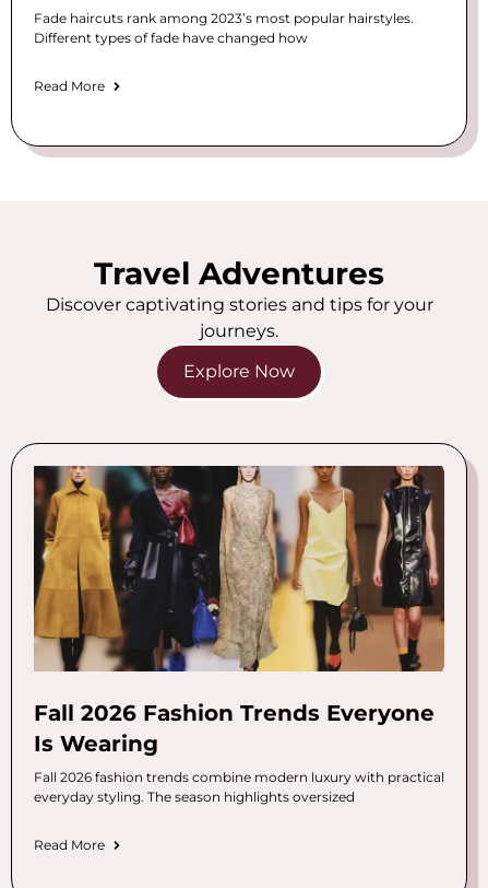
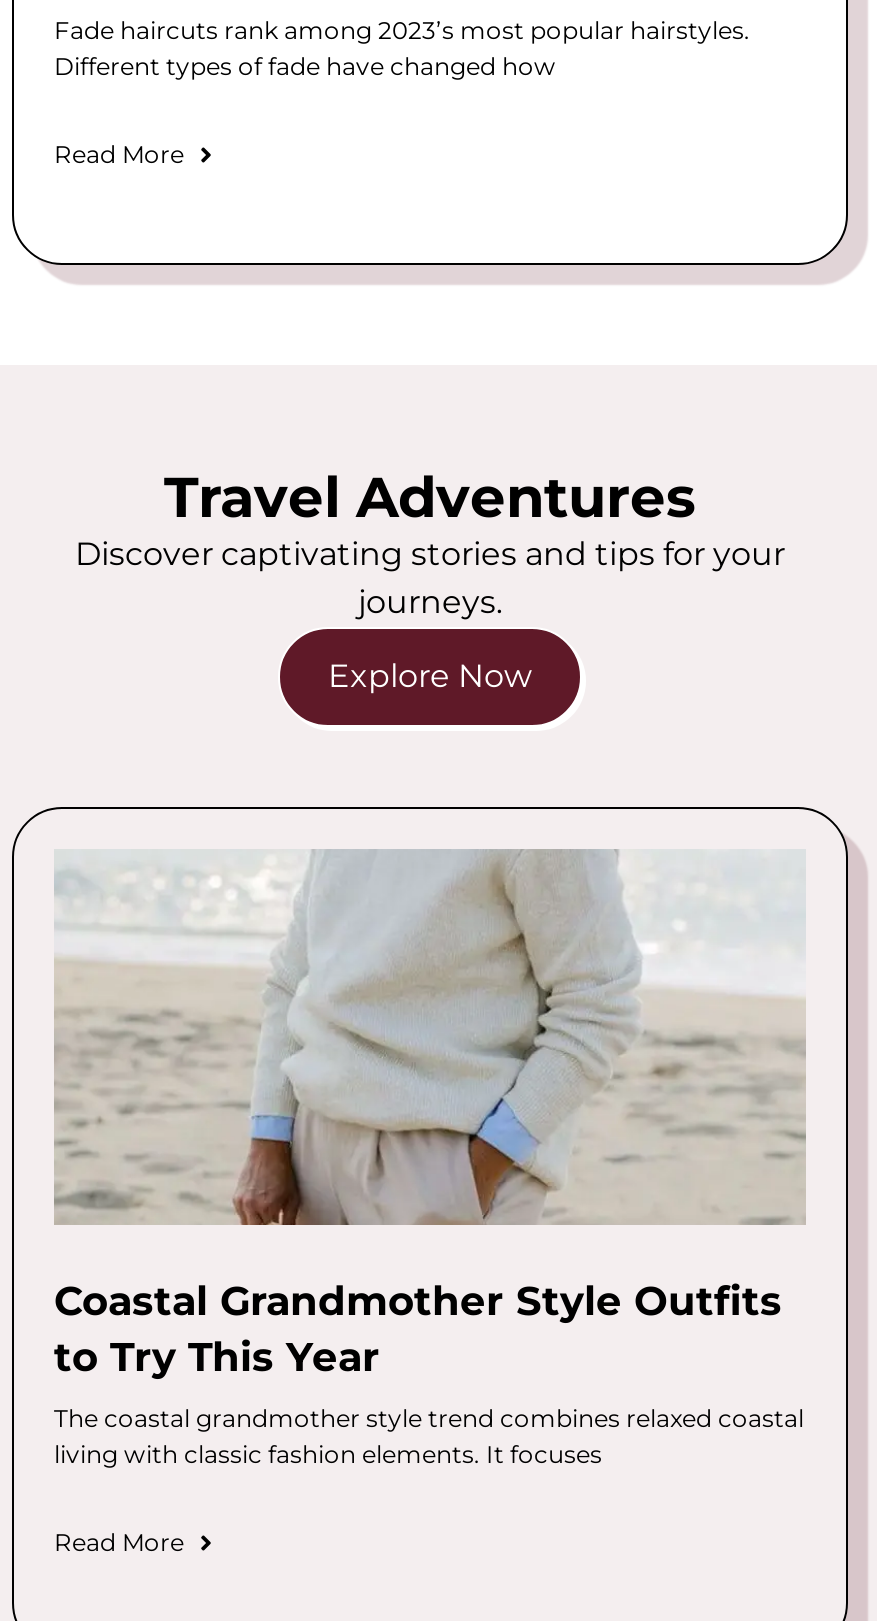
- [image]
- Fall 2026 Fashion Trends Everyone
- Is Wearing
+ [image]
+ Coastal Grandmother Style Outfits
+ to Try This Year

- Fall 2026 fashion trends combine modern luxury with practical
- everyday styling. The season highlights oversized
+ The coastal grandmother style trend combines relaxed coastal
+ living with classic fashion elements. It focuses
